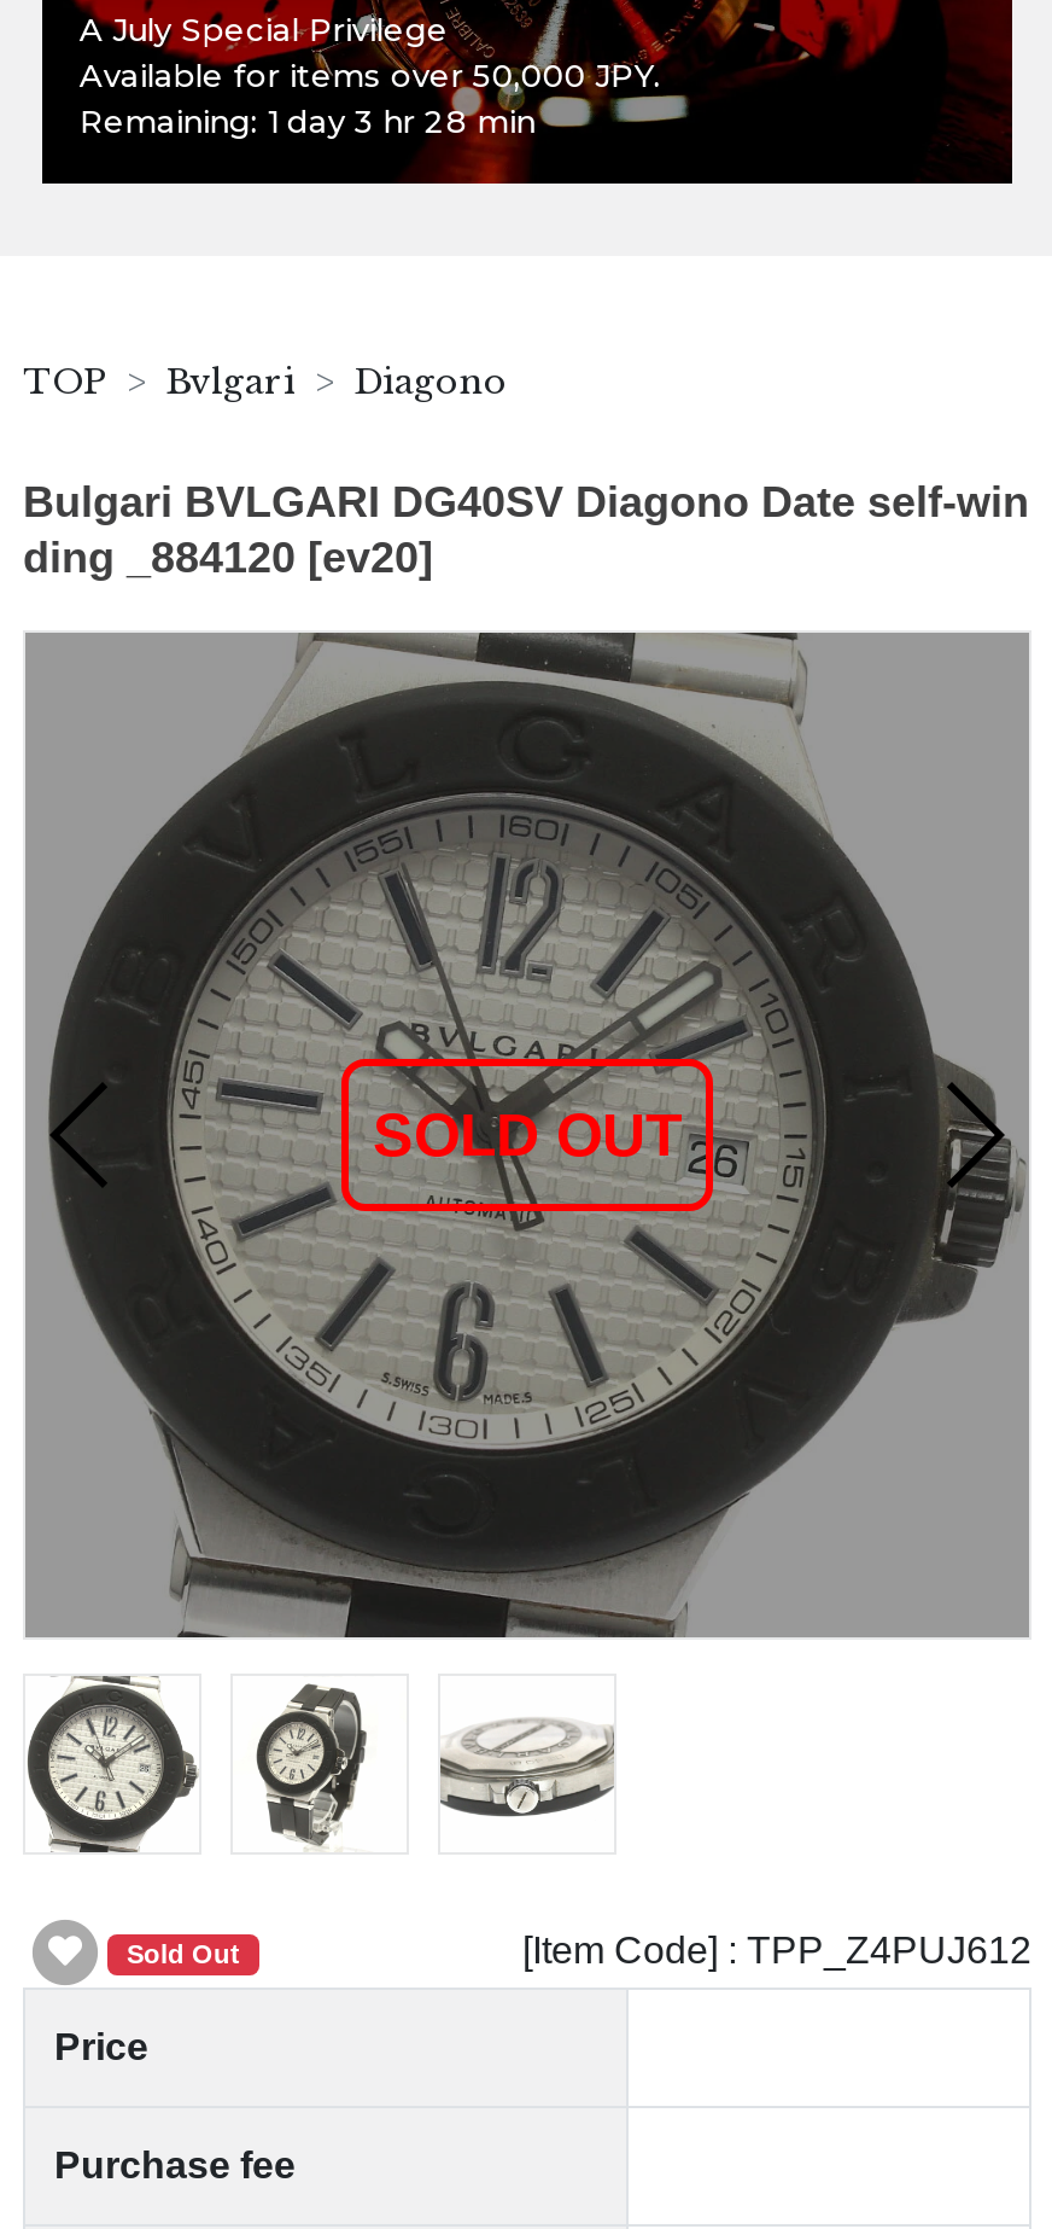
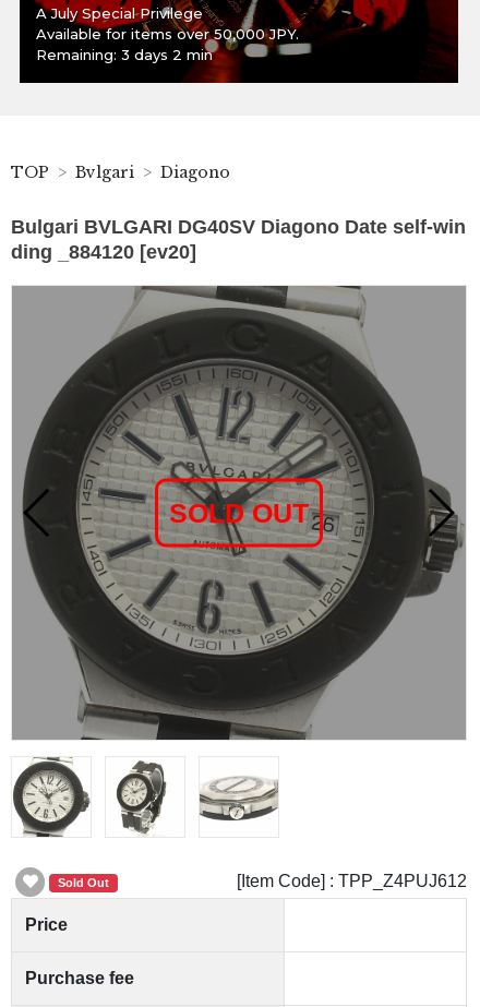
- Remaining: 1 day 3 hr 28 min
+ Remaining: 3 days 2 min
